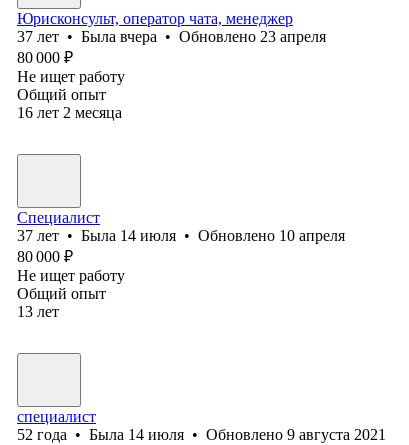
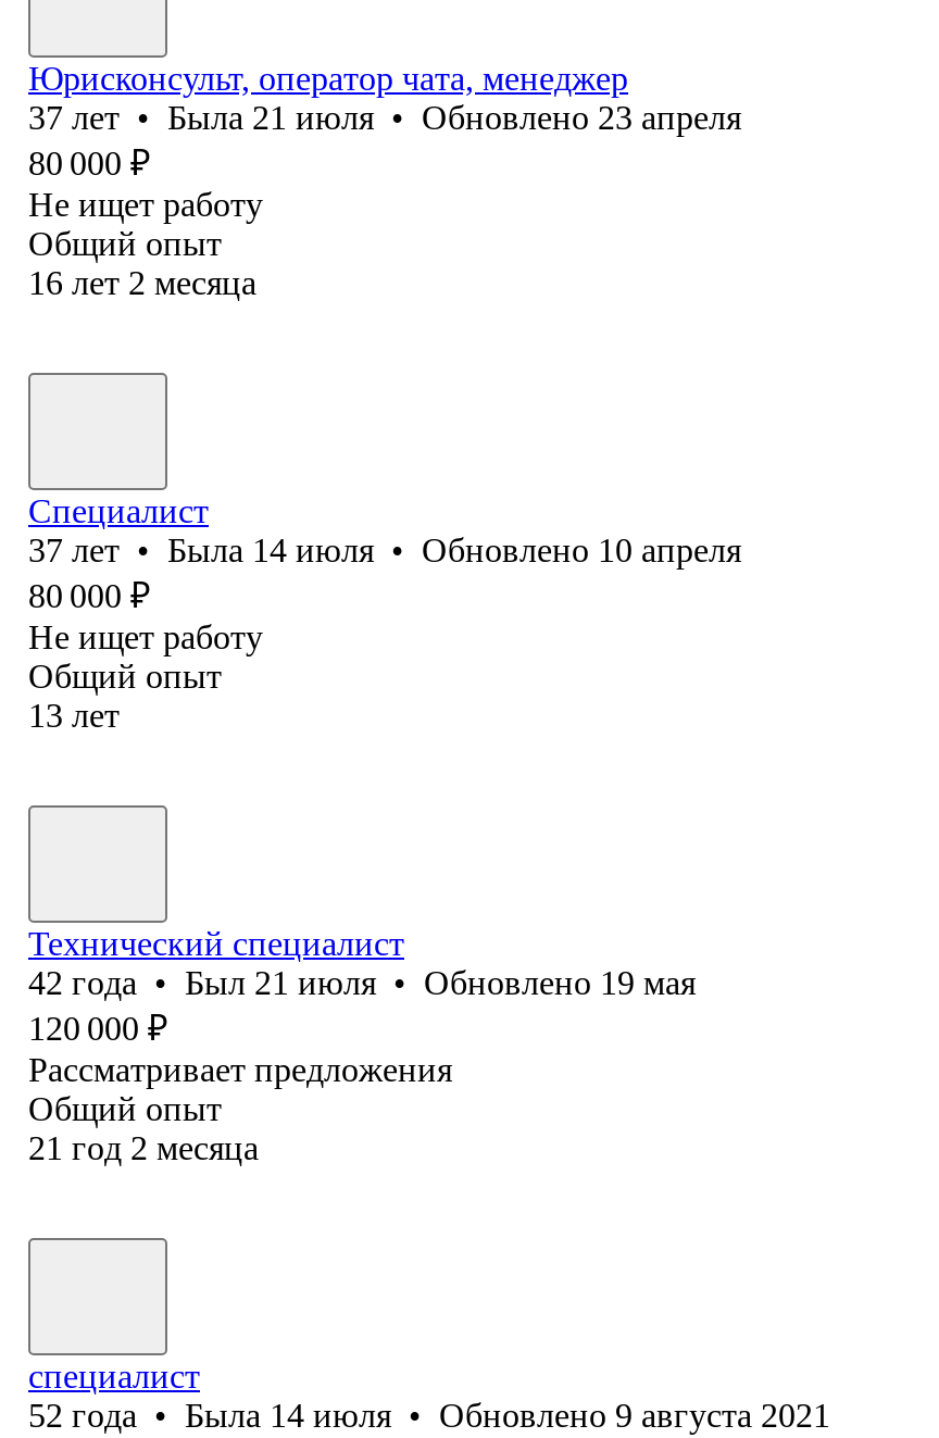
- 37 лет • Была вчера • Обновлено 23 апреля
+ 37 лет • Была 21 июля • Обновлено 23 апреля

+ Технический специалист
+ 42 года • Был 21 июля • Обновлено 19 мая
+ 120 000 ₽
+ Рассматривает предложения
+ Общий опыт
+ 21 год 2 месяца
